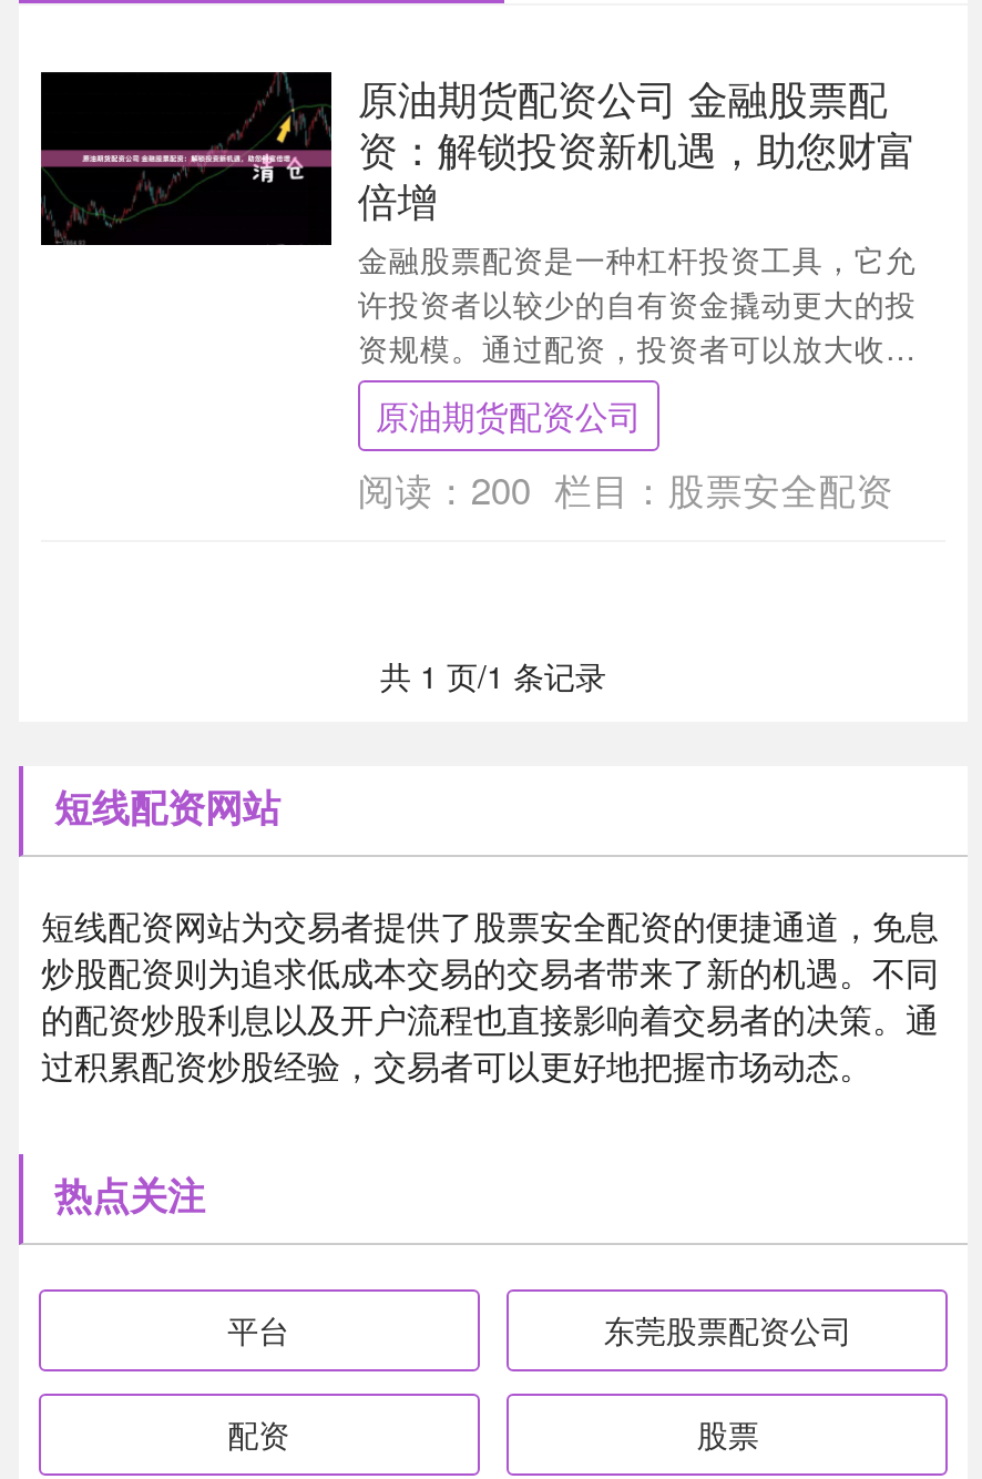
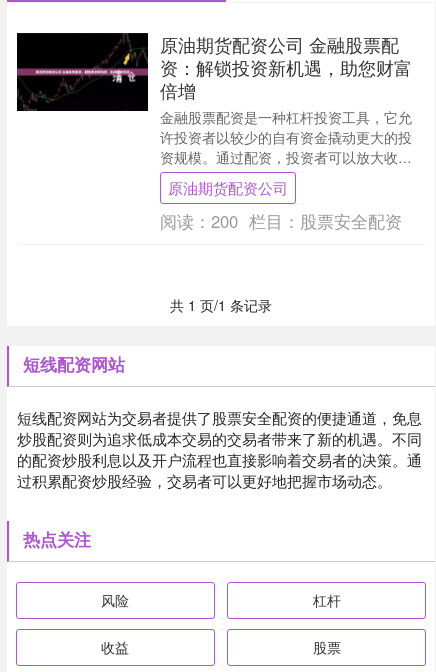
- 平台
- 东莞股票配资公司
+ 风险
+ 杠杆

- 配资
+ 收益
